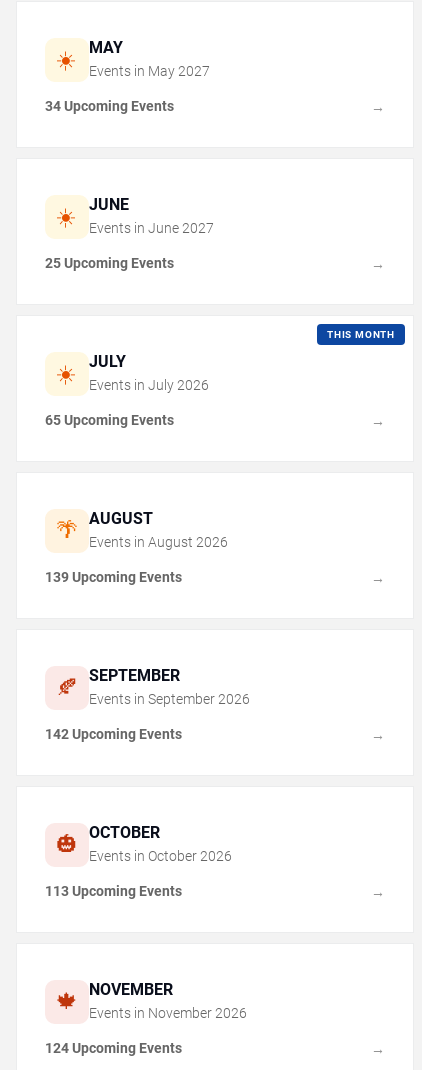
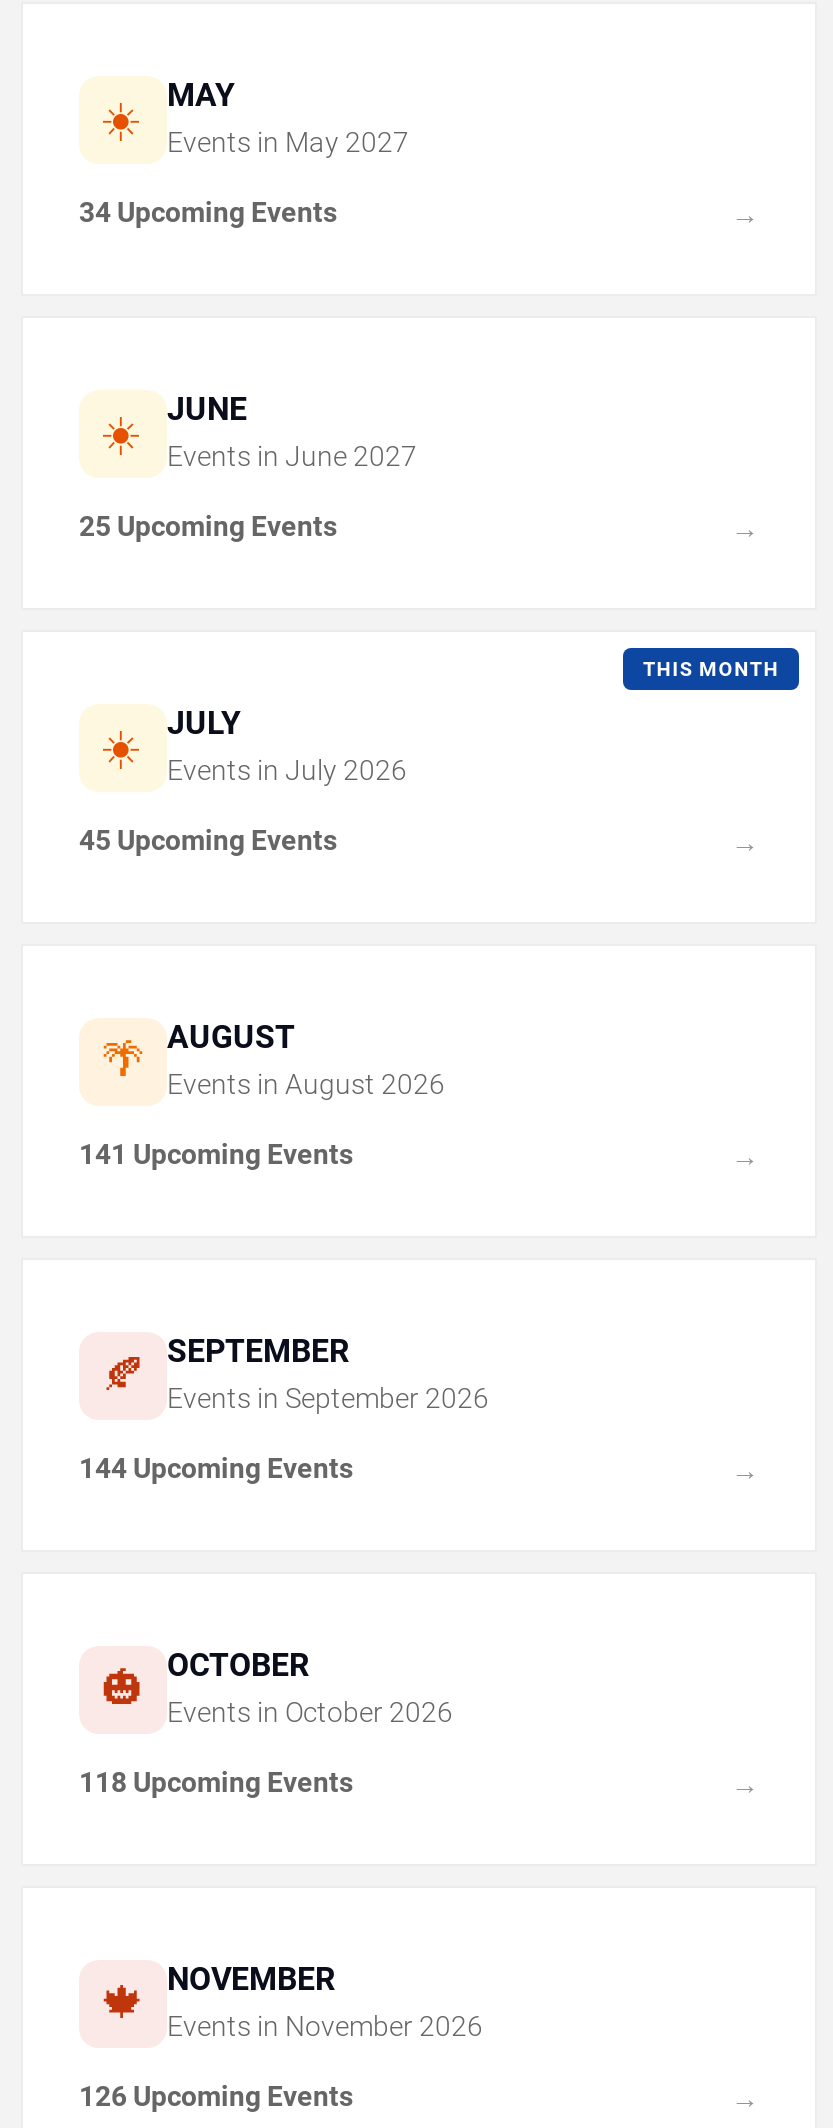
- 65 Upcoming Events
+ 45 Upcoming Events

- 139 Upcoming Events
+ 141 Upcoming Events

- 142 Upcoming Events
+ 144 Upcoming Events

- 113 Upcoming Events
+ 118 Upcoming Events

- 124 Upcoming Events
+ 126 Upcoming Events
